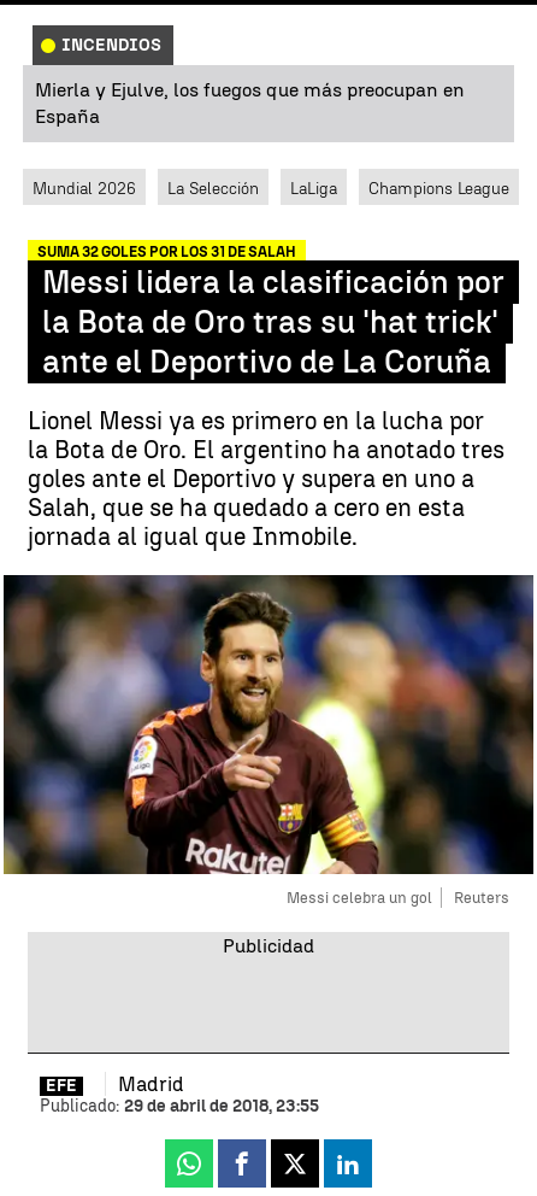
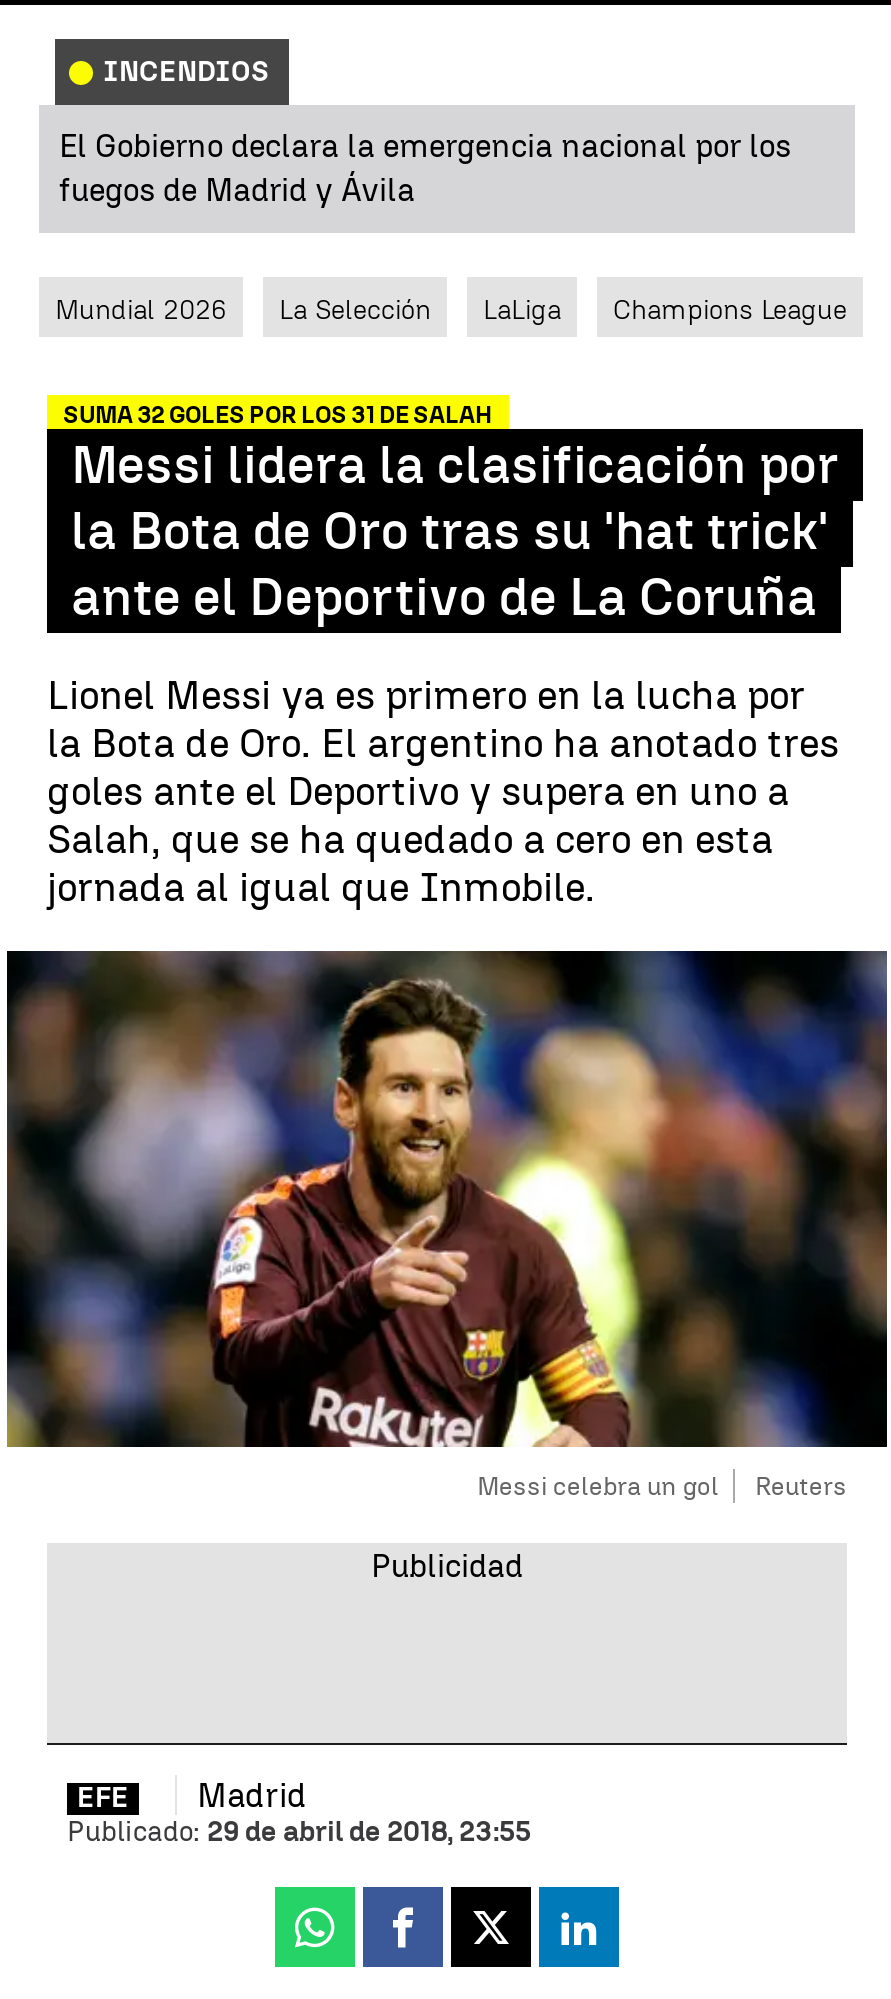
- Mierla y Ejulve, los fuegos que más preocupan en
- España
+ El Gobierno declara la emergencia nacional por los
+ fuegos de Madrid y Ávila
